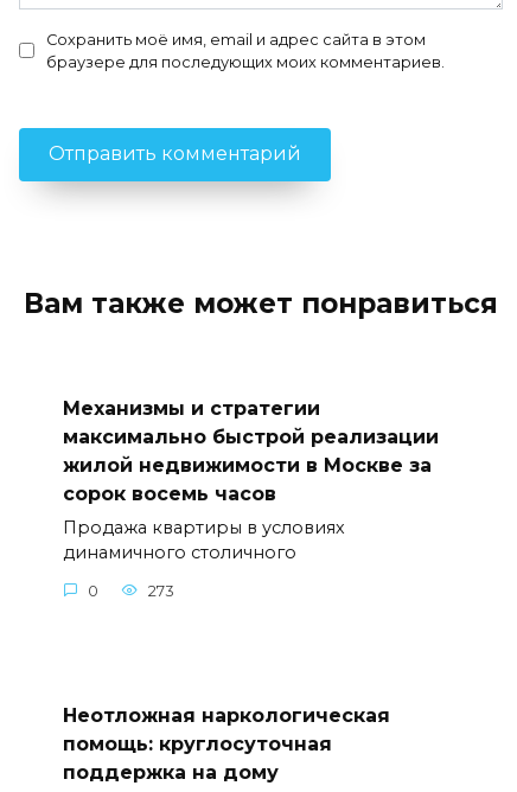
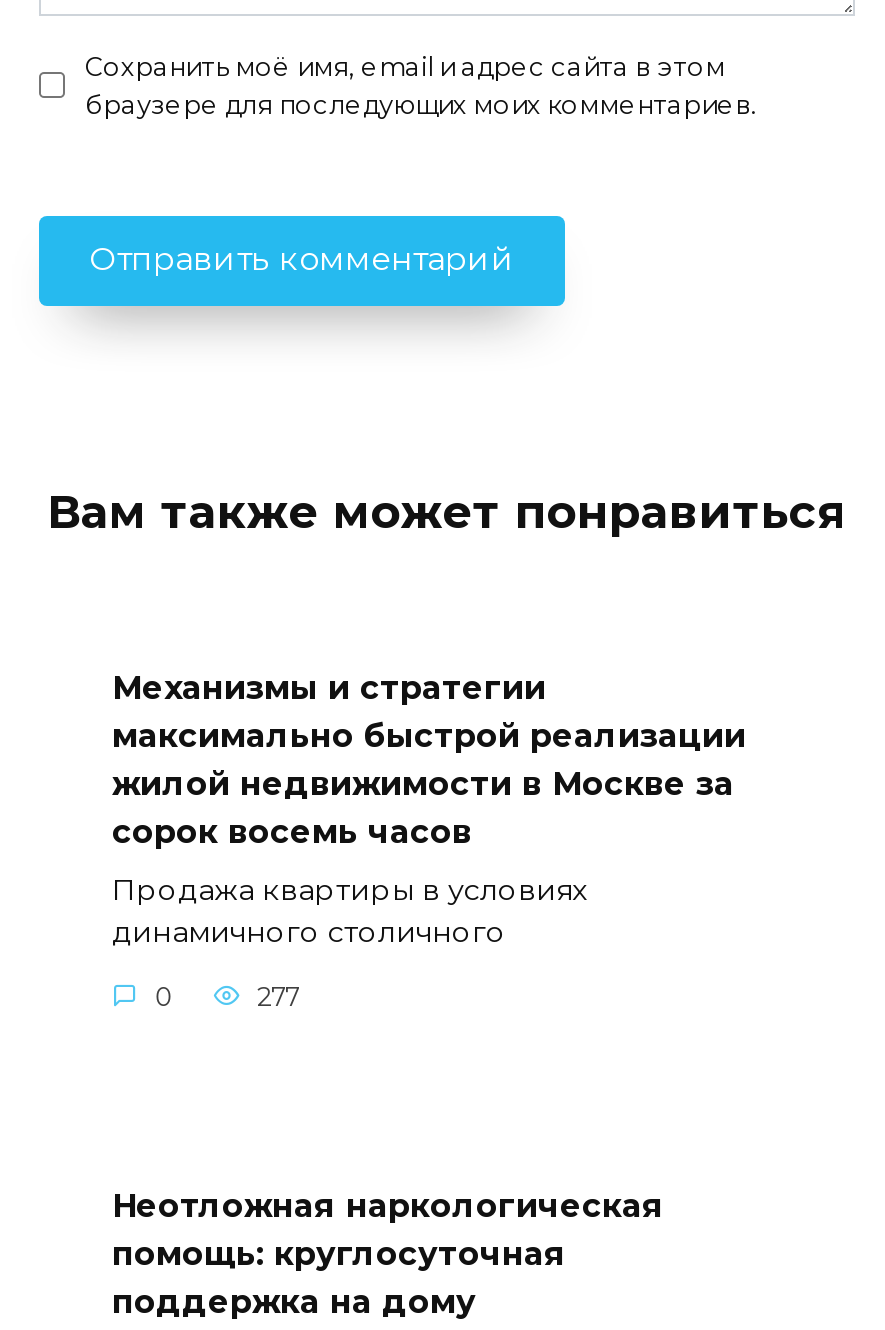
- 273
+ 277
